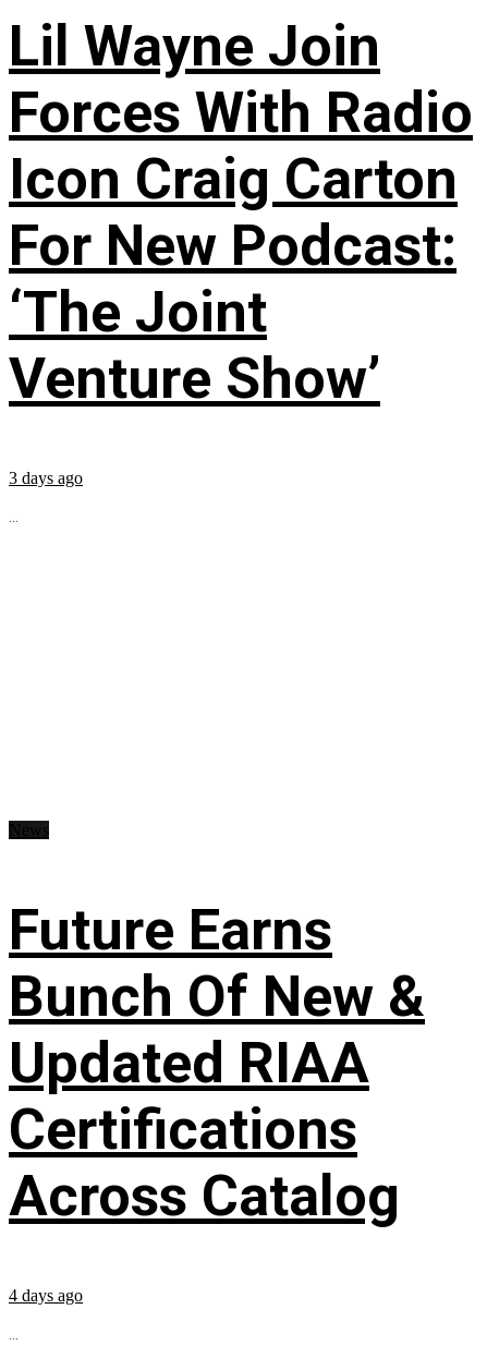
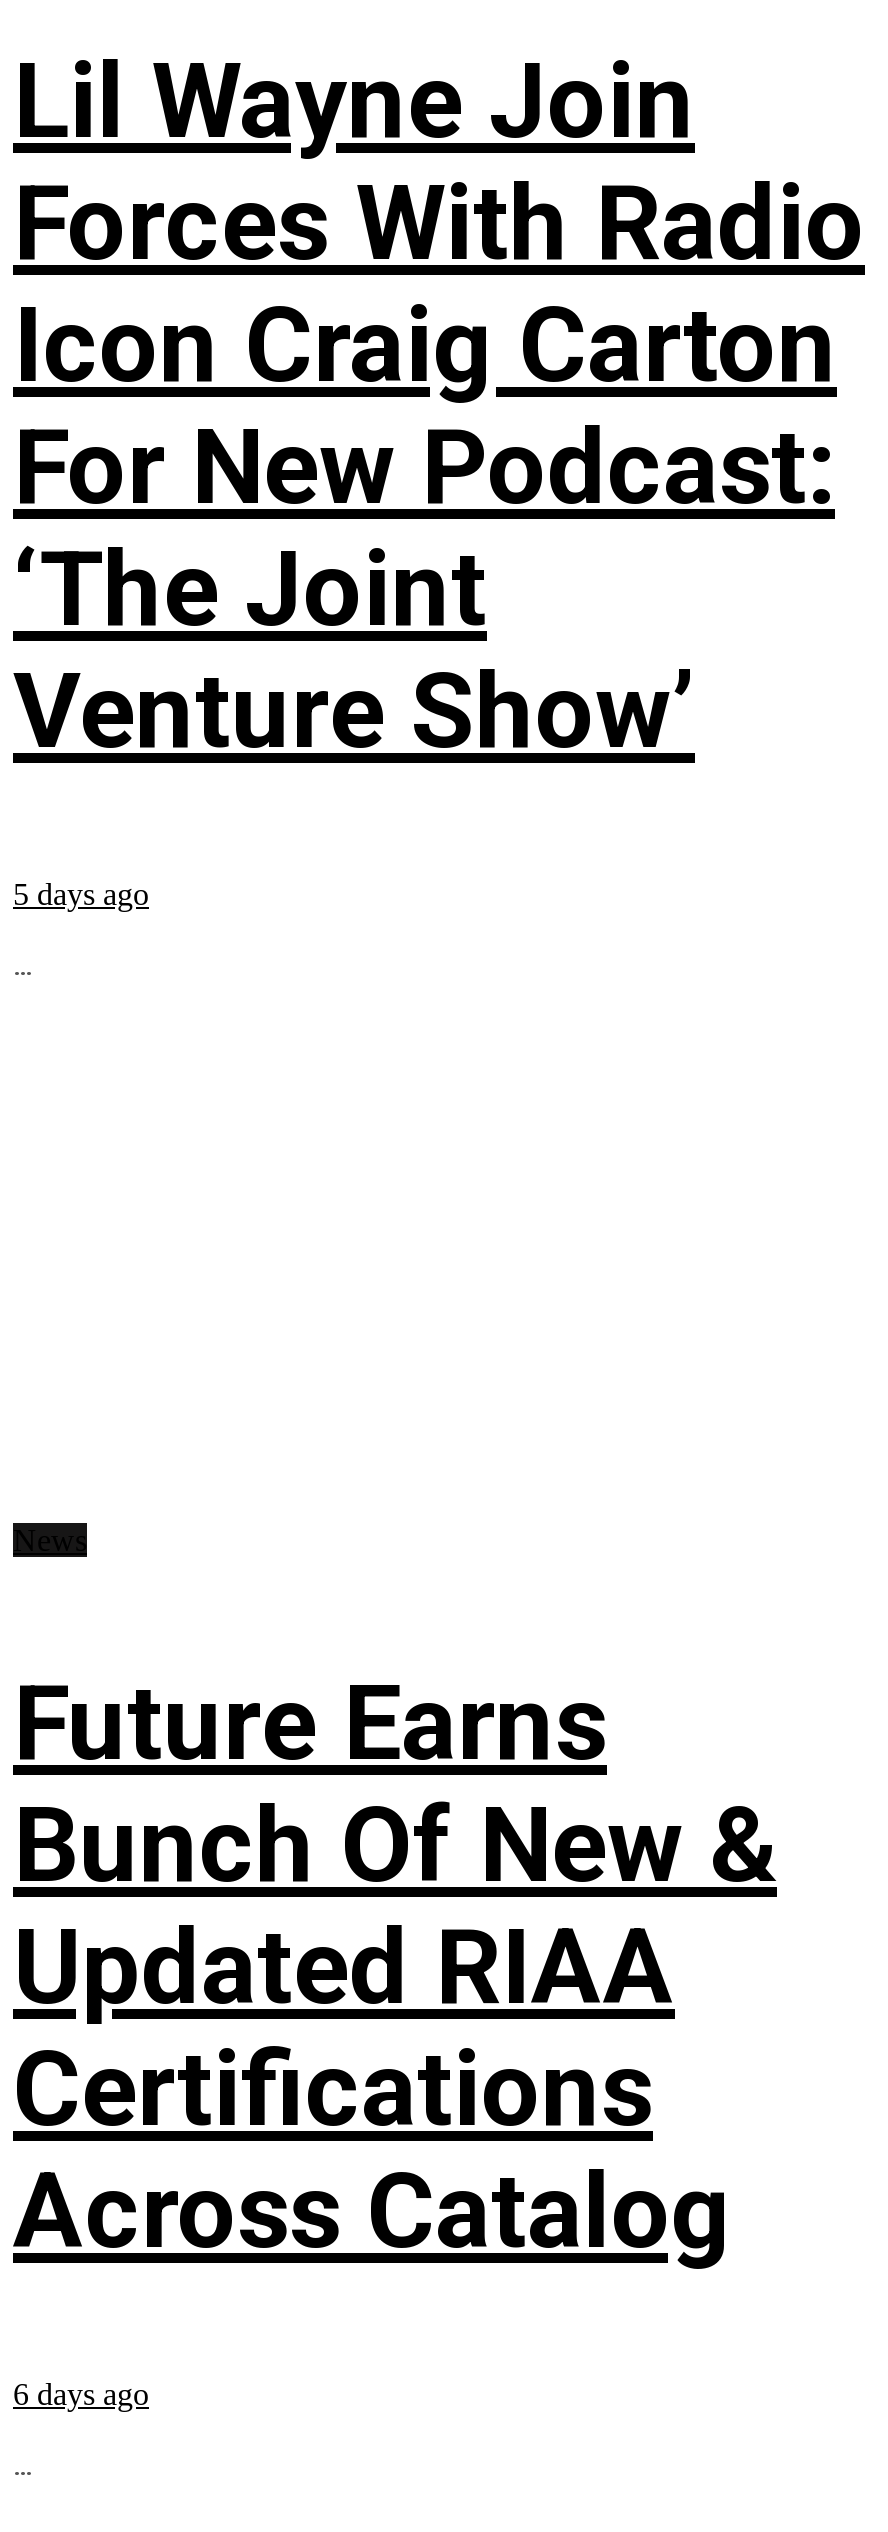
- 3 days ago
+ 5 days ago

- 4 days ago
+ 6 days ago
